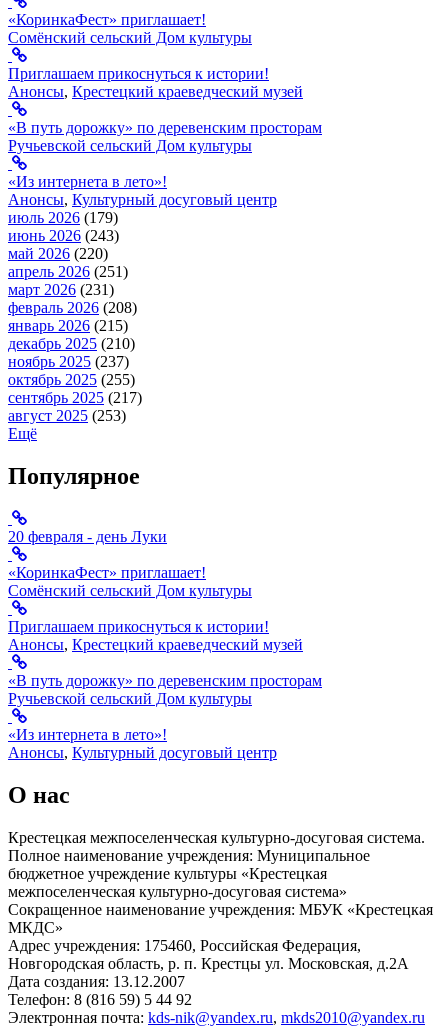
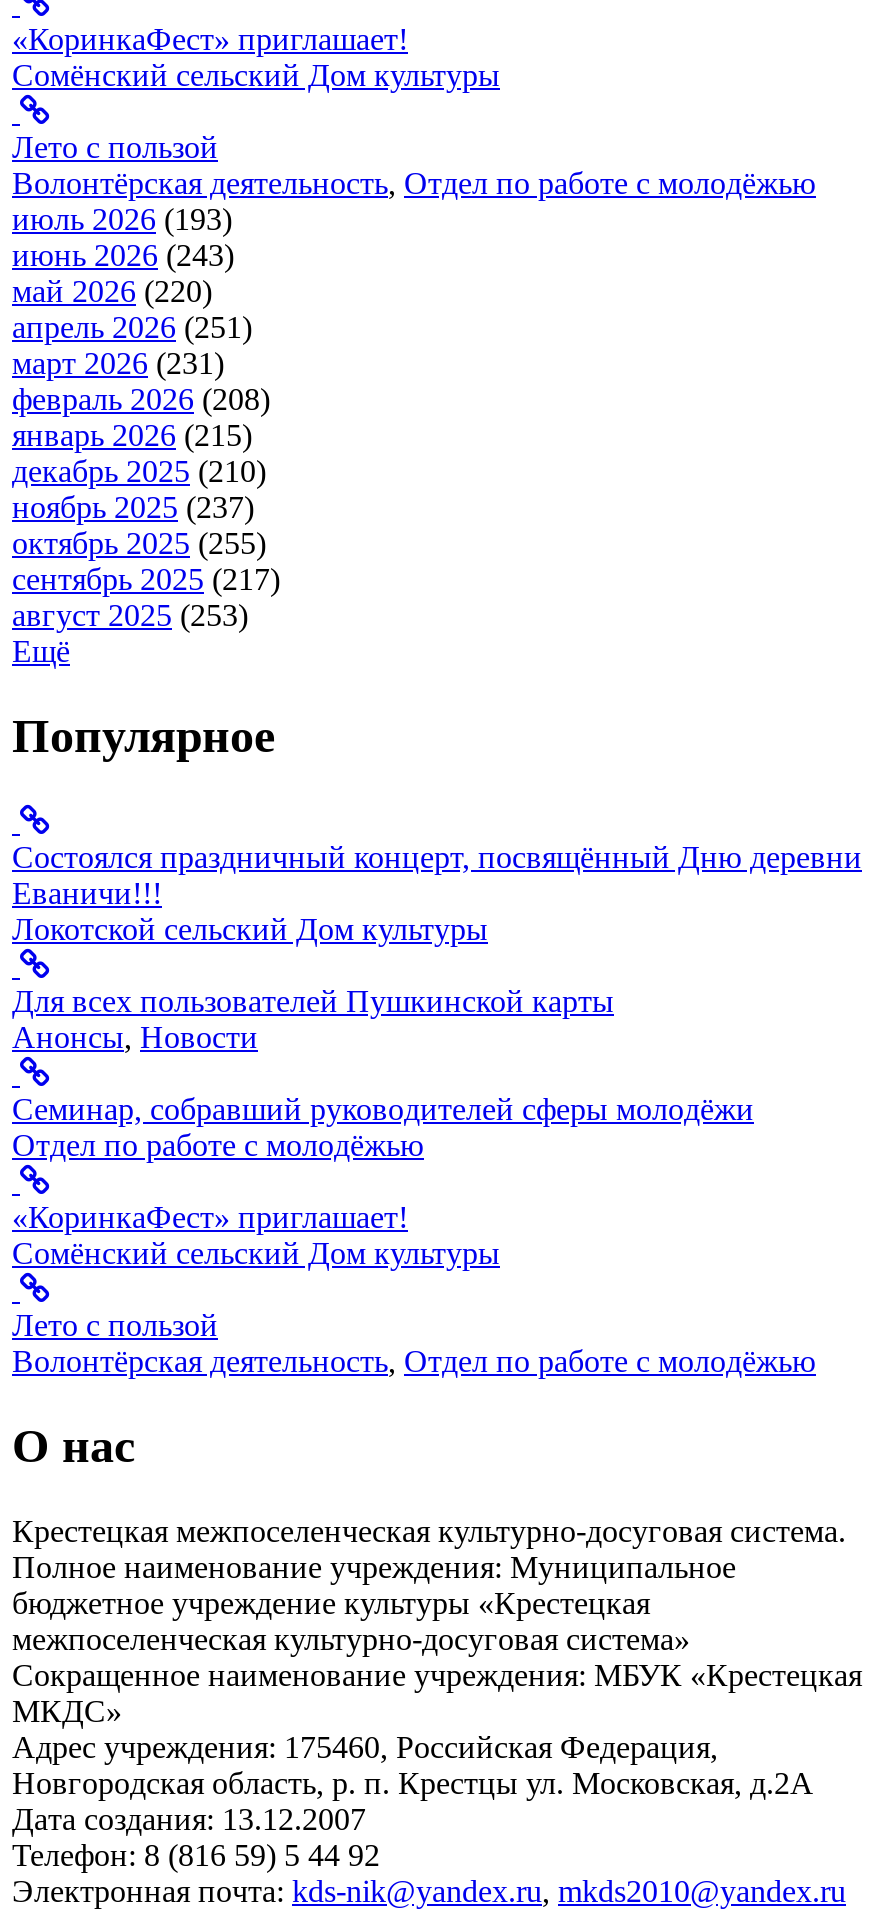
- Приглашаем прикоснуться к истории!
- Анонсы, Крестецкий краеведческий музей
- «В путь дорожку» по деревенским просторам
- Ручьевской сельский Дом культуры
- «Из интернета в лето»!
- Анонсы, Культурный досуговый центр
- июль 2026 (179)
+ Лето с пользой
+ Волонтёрская деятельность, Отдел по работе с молодёжью
+ июль 2026 (193)

moved up: июнь 2026 (243) | май 2026 (220) | апрель 2026 (251) | ... | Ещё | Популярное

- 20 февраля - день Луки
+ Состоялся праздничный концерт, посвящённый Дню деревни
+ Еваничи!!!
+ Локотской сельский Дом культуры
+ Для всех пользователей Пушкинской карты
+ Анонсы, Новости
+ Семинар, собравший руководителей сферы молодёжи
+ Отдел по работе с молодёжью

moved down: «КоринкаФест» приглашает! | Сомёнский сельский Дом культуры

- Приглашаем прикоснуться к истории!
- Анонсы, Крестецкий краеведческий музей
- «В путь дорожку» по деревенским просторам
- Ручьевской сельский Дом культуры
- «Из интернета в лето»!
- Анонсы, Культурный досуговый центр
+ Лето с пользой
+ Волонтёрская деятельность, Отдел по работе с молодёжью
